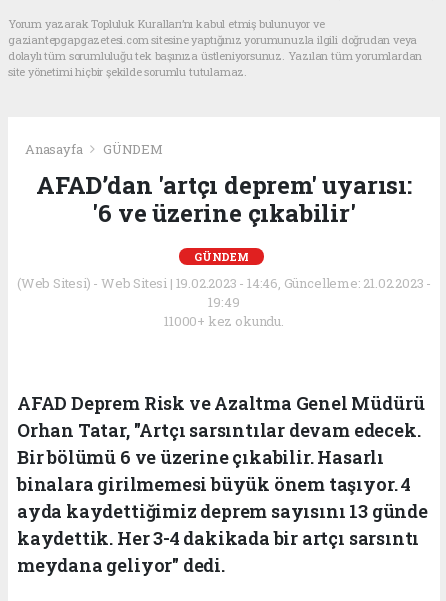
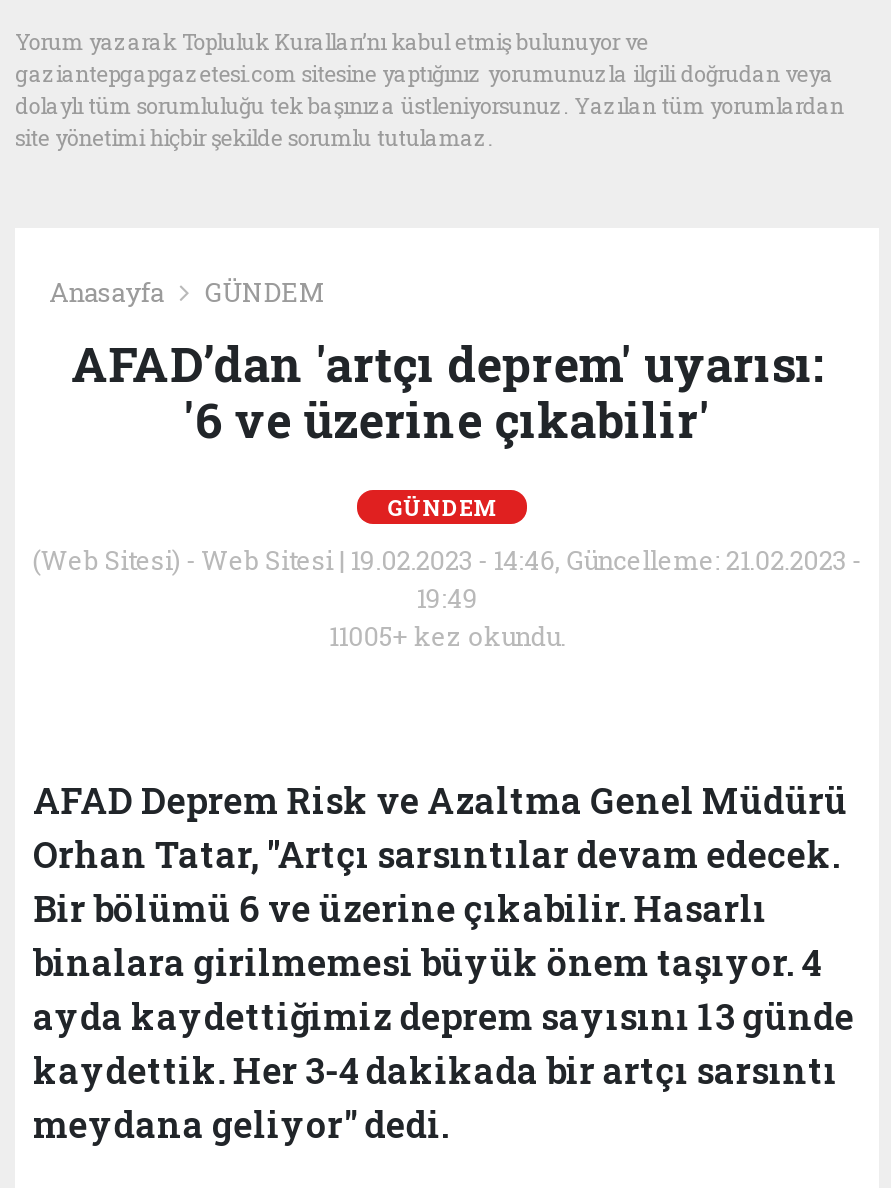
- 11000+ kez okundu.
+ 11005+ kez okundu.
